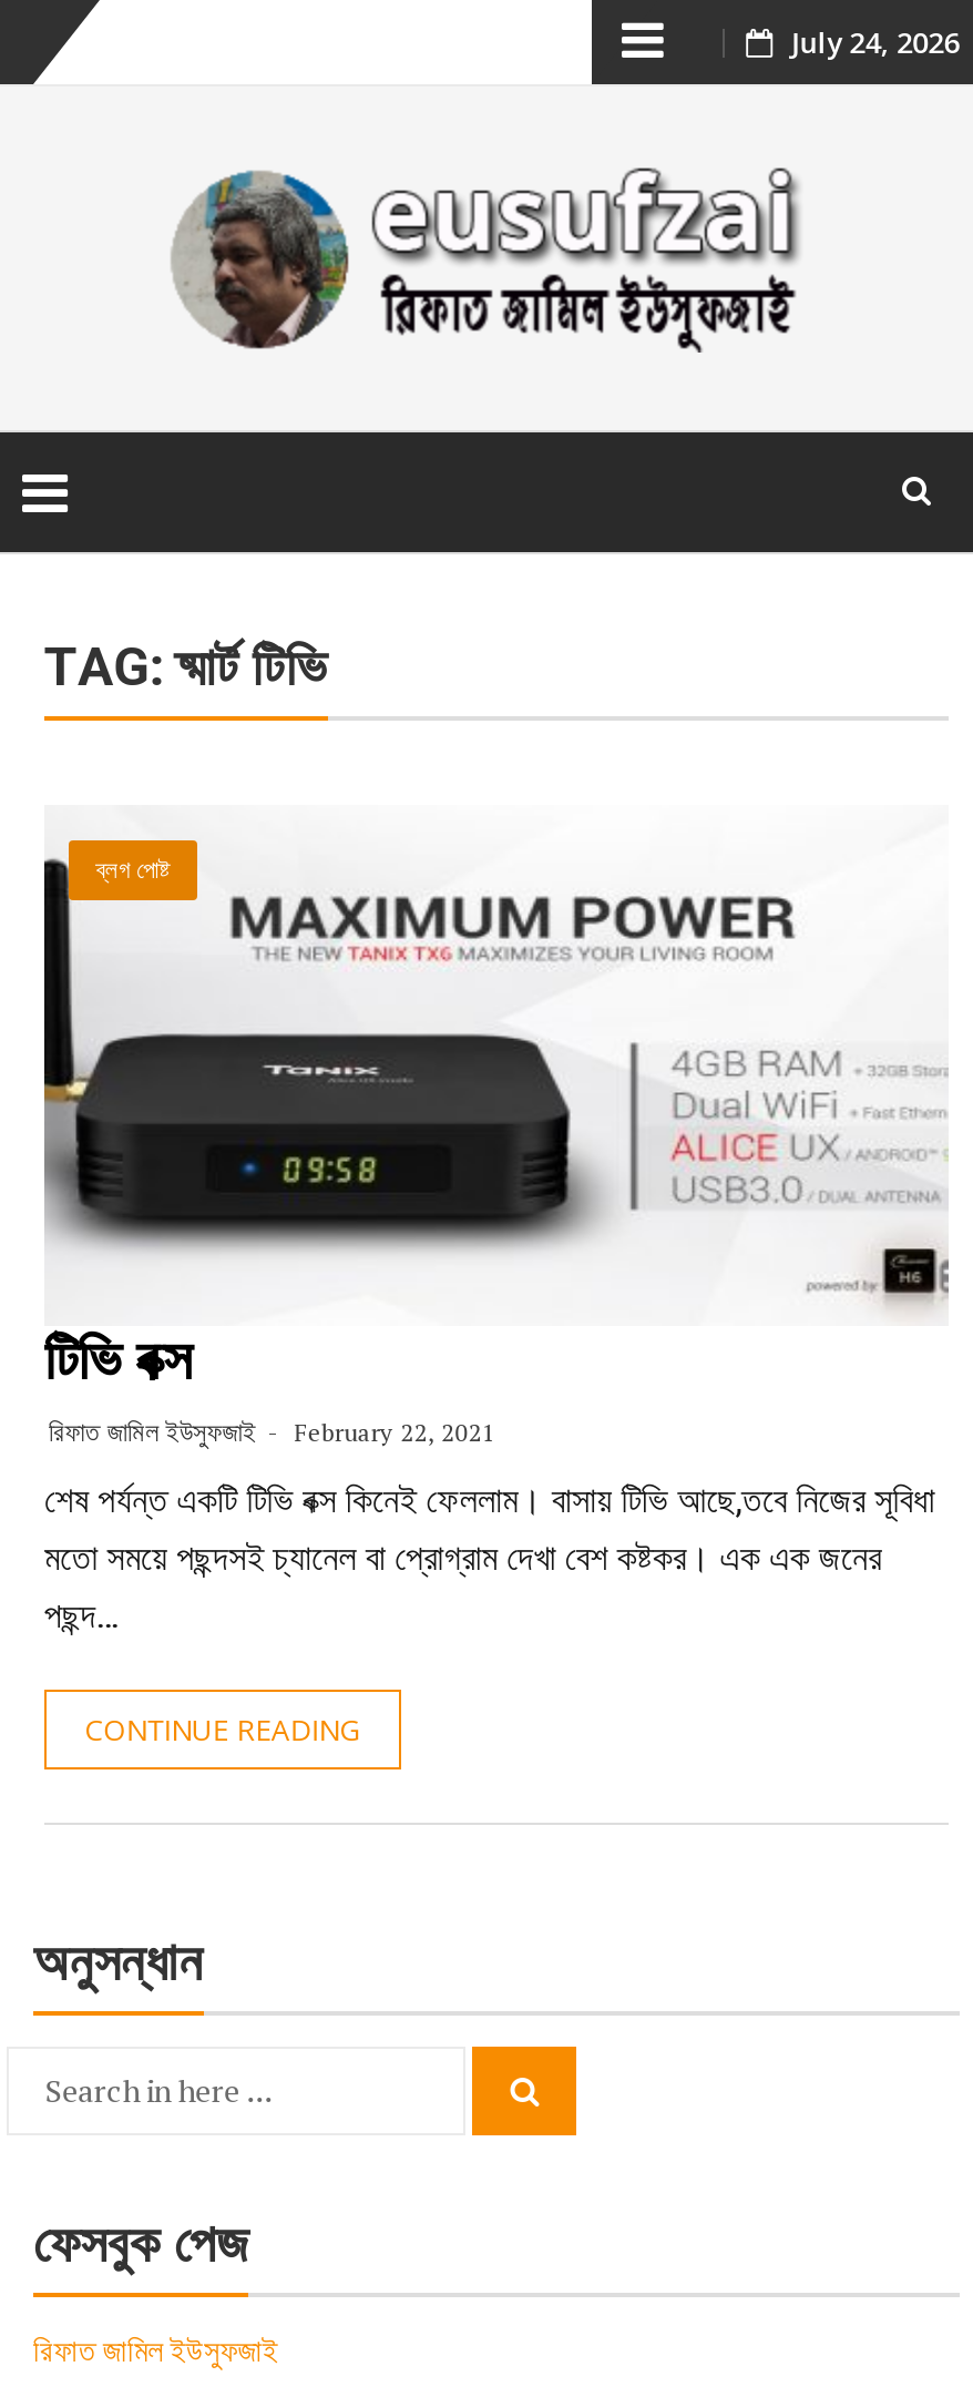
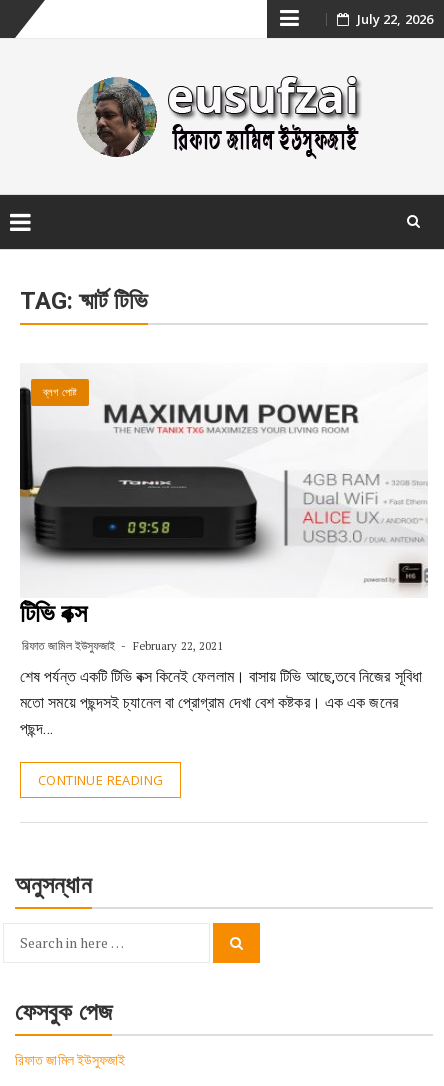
- July 24, 2026
+ July 22, 2026
